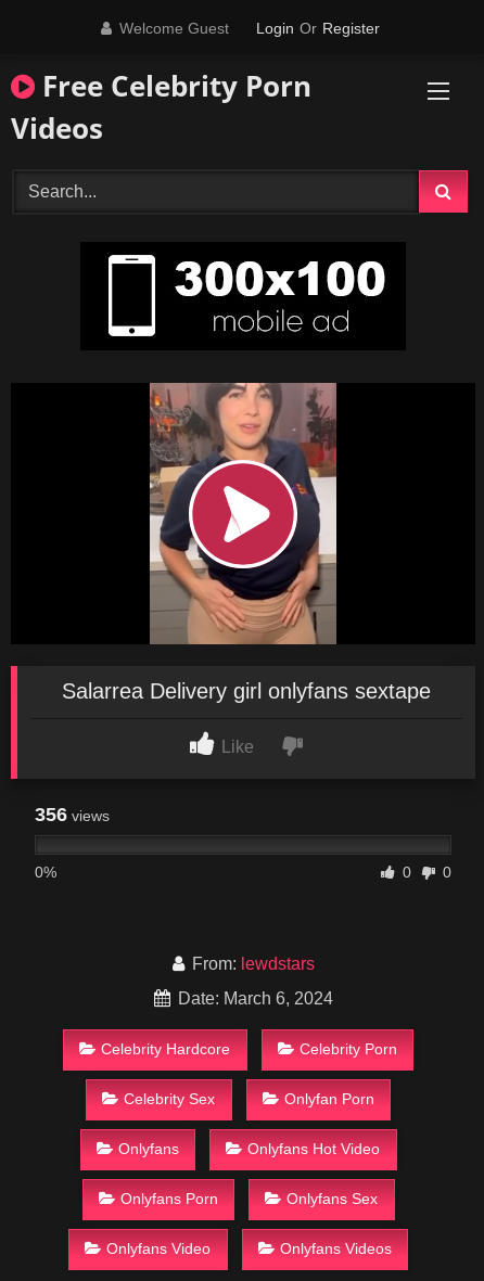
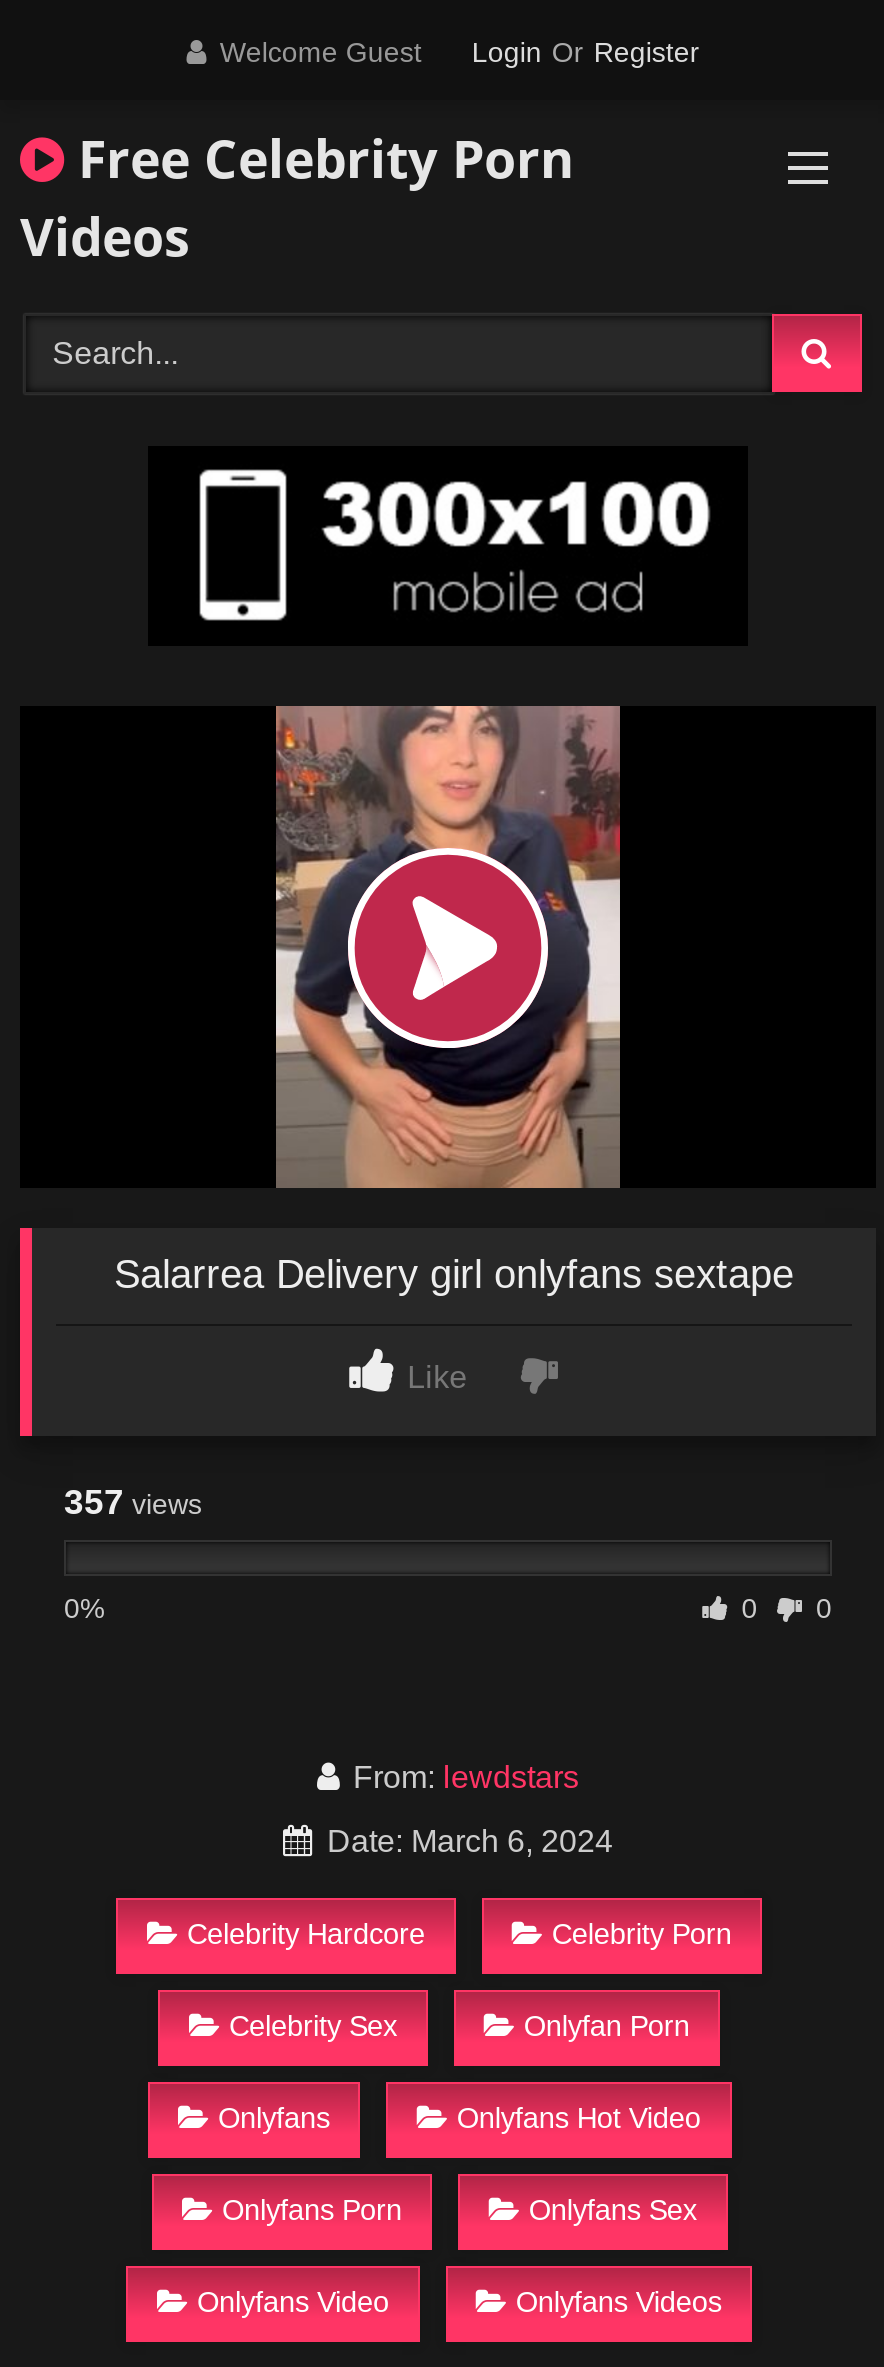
- 356 views
+ 357 views
